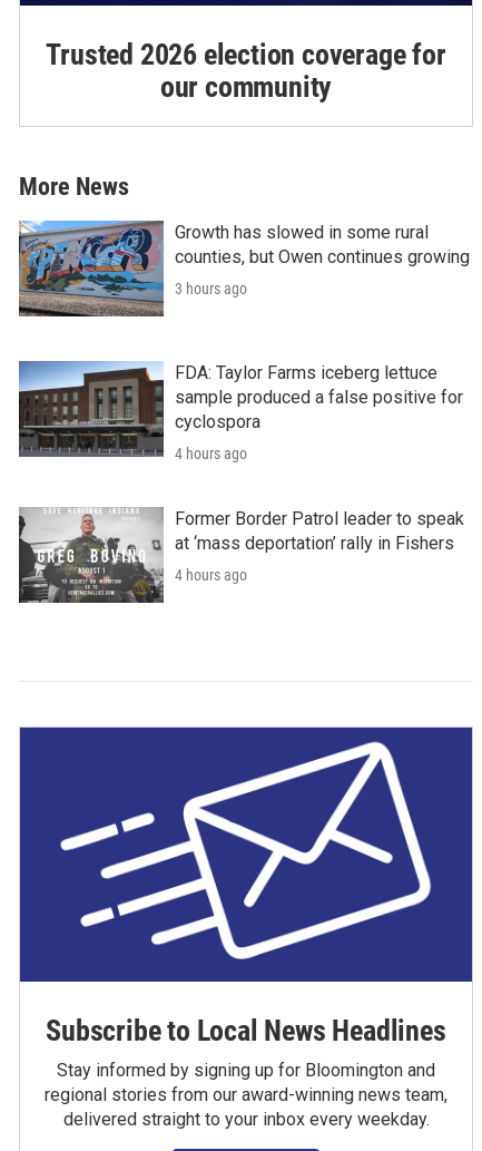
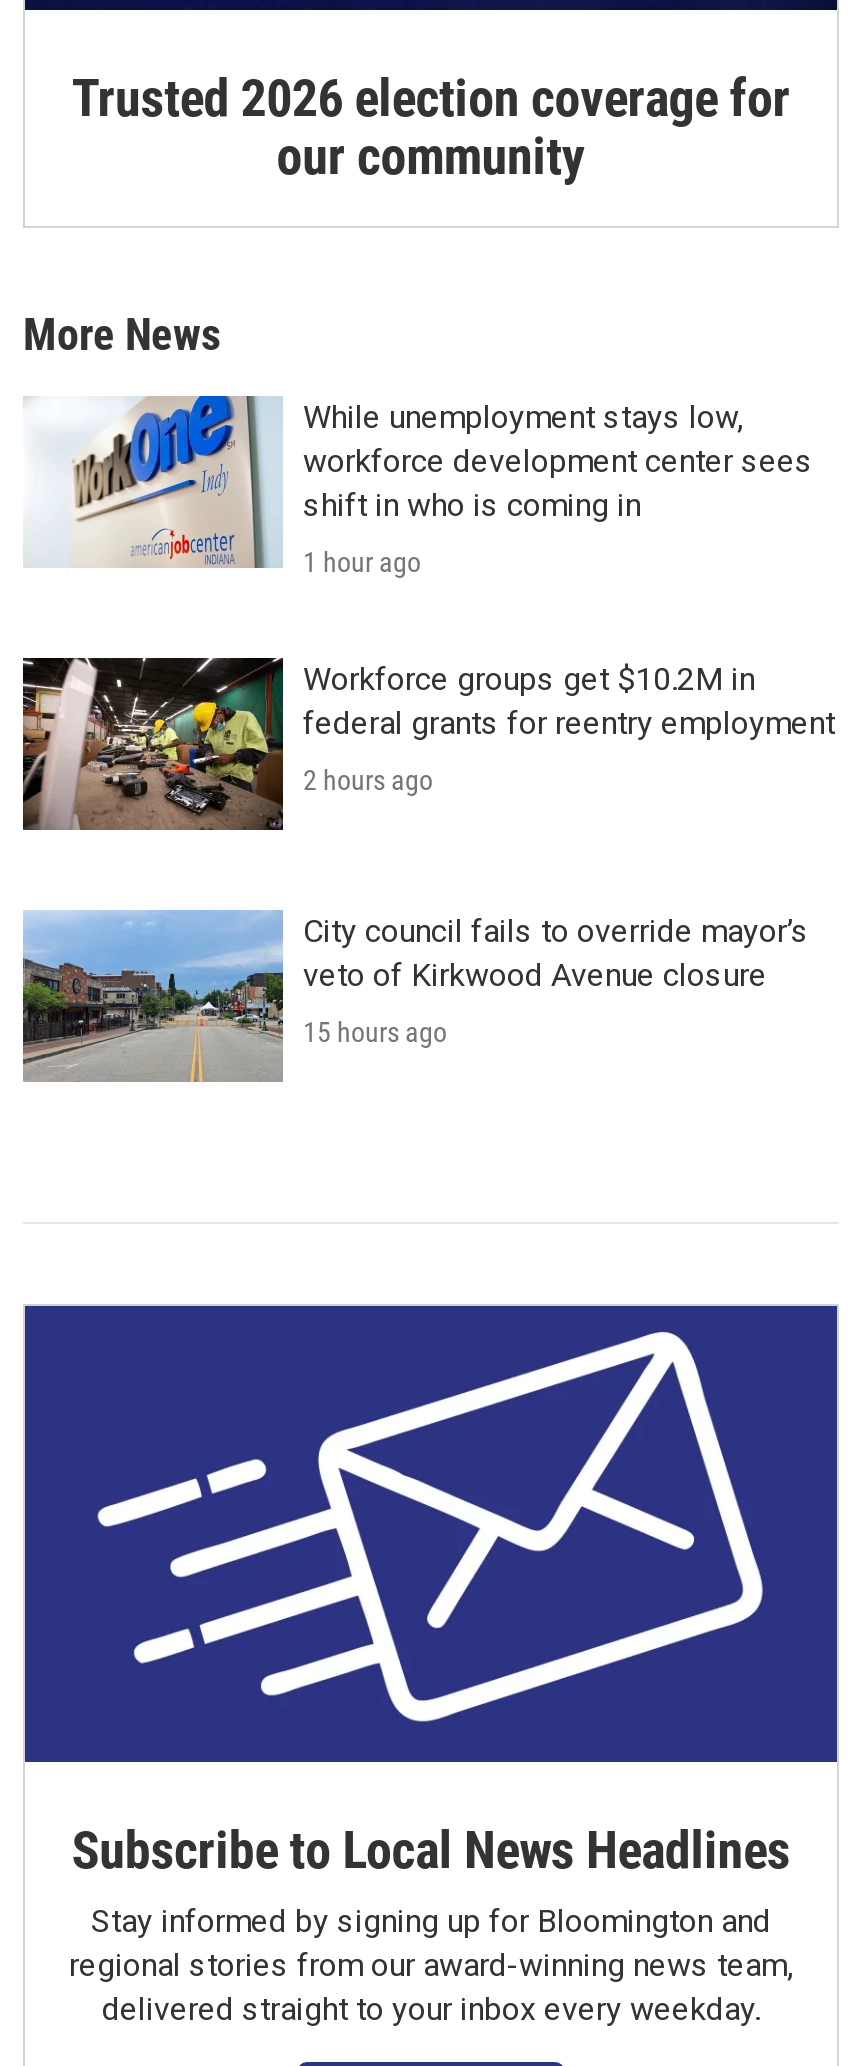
- [image]
- Growth has slowed in some rural
- counties, but Owen continues growing
+ [image]
+ While unemployment stays low,
+ workforce development center sees
+ shift in who is coming in

- 3 hours ago
+ 1 hour ago

- [image]
- FDA: Taylor Farms iceberg lettuce
- sample produced a false positive for
- cyclospora
+ [image]
+ Workforce groups get $10.2M in
+ federal grants for reentry employment

- 4 hours ago
+ 2 hours ago

- [image]
- Former Border Patrol leader to speak
- at ‘mass deportation’ rally in Fishers
+ [image]
+ City council fails to override mayor’s
+ veto of Kirkwood Avenue closure

- 4 hours ago
+ 15 hours ago
